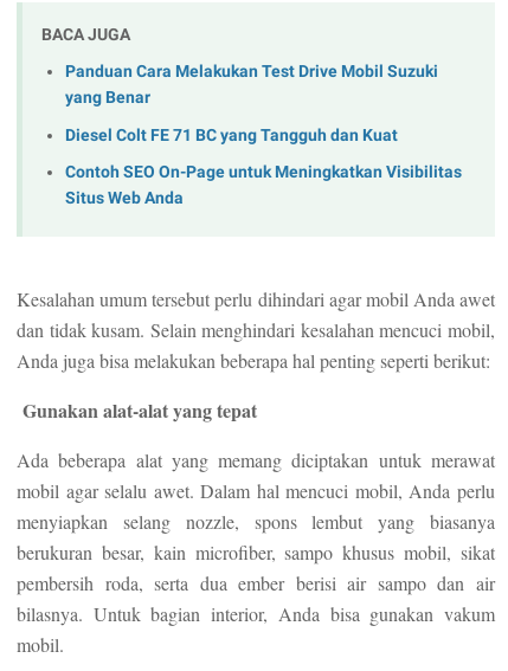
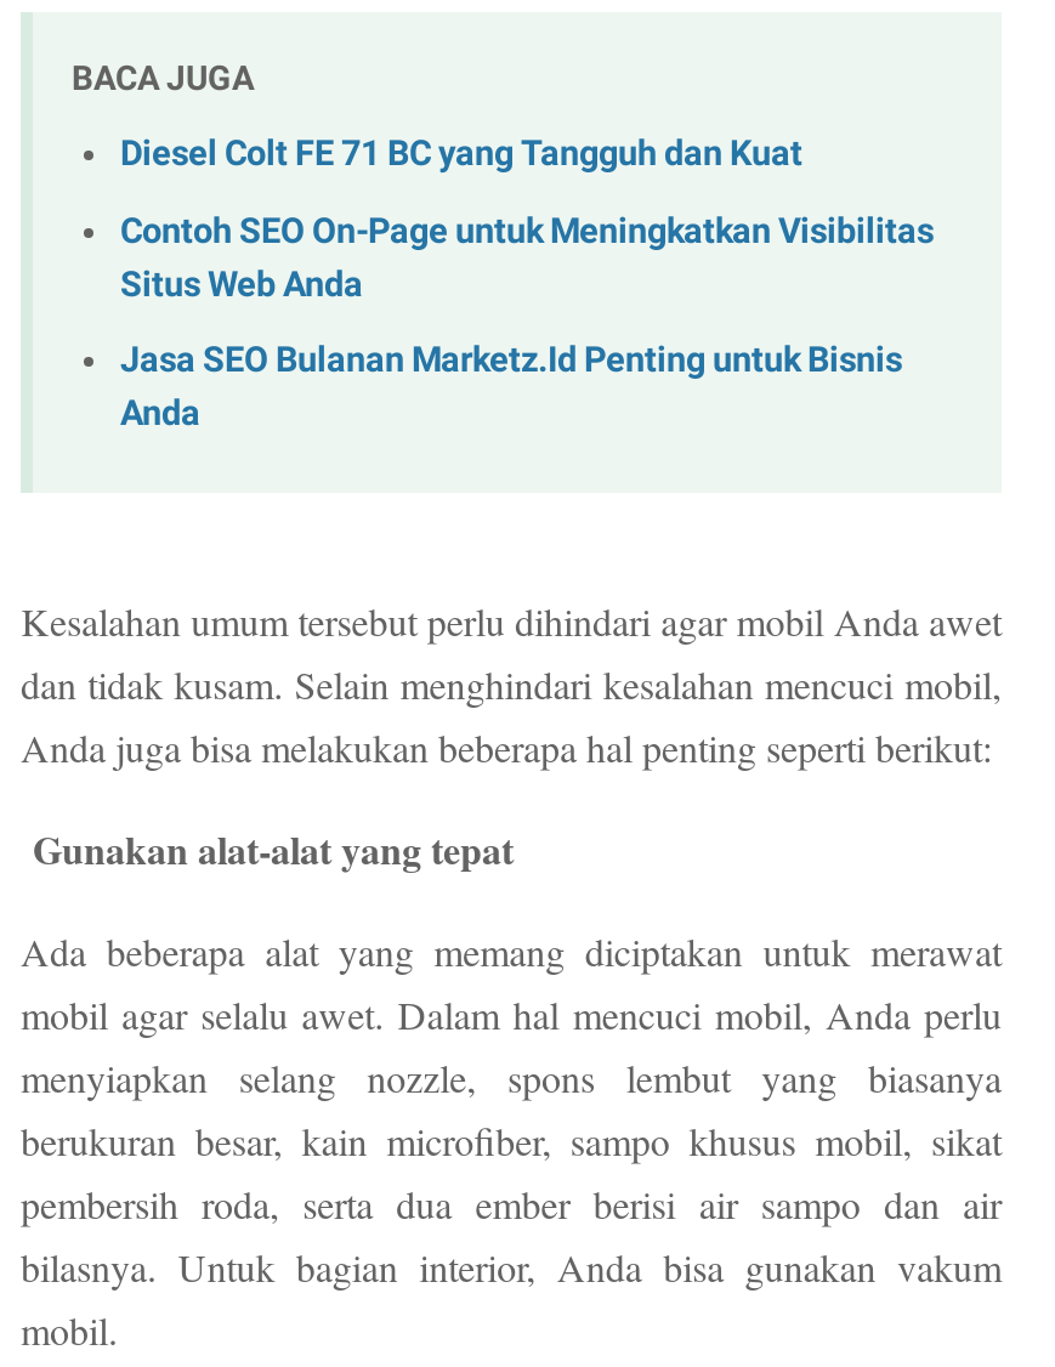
- Panduan Cara Melakukan Test Drive Mobil Suzuki
- yang Benar

moved up: Diesel Colt FE 71 BC yang Tangguh dan Kuat | Contoh SEO On-Page untuk Meningkatkan Visibilitas | Situs Web Anda

+ Jasa SEO Bulanan Marketz.Id Penting untuk Bisnis
+ Anda
